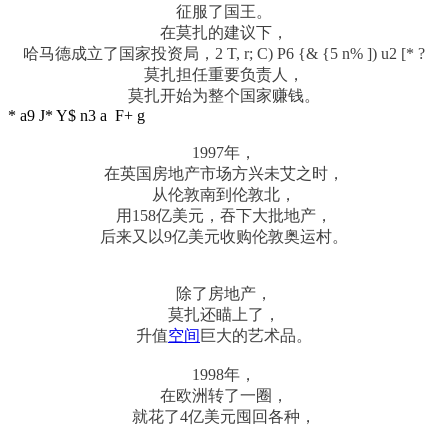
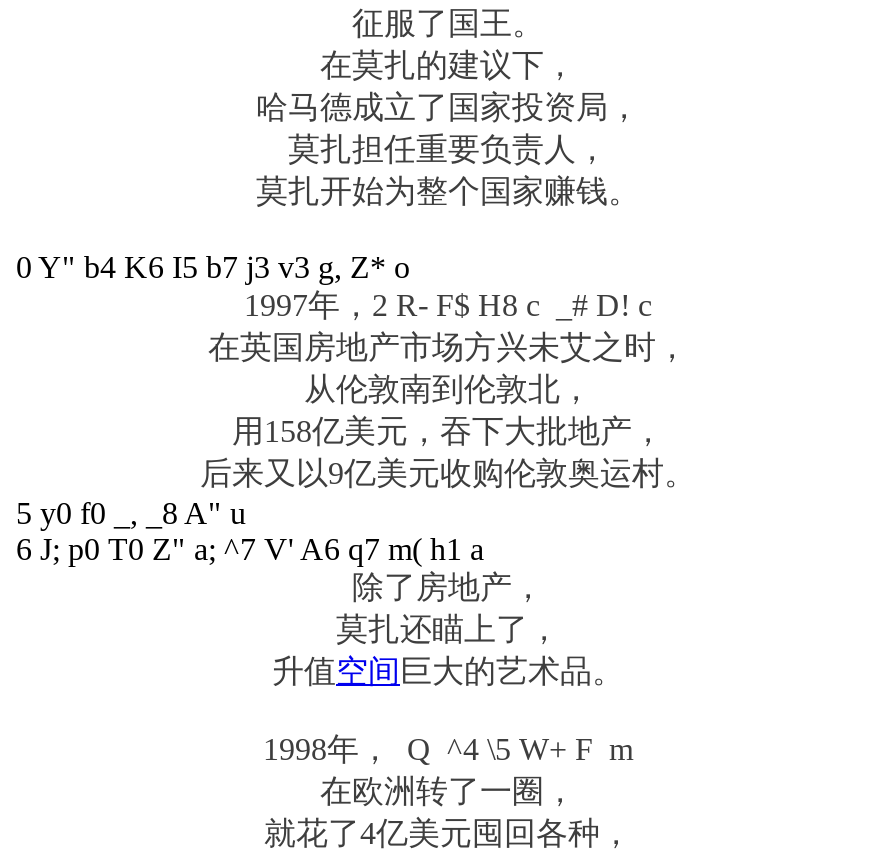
- 哈马德成立了国家投资局，2 T, r; C) P6 {& {5 n% ]) u2 [* ?
+ 哈马德成立了国家投资局，

- * a9 J* Y$ n3 a F+ g
- 1997年，
+ 0 Y" b4 K6 I5 b7 j3 v3 g, Z* o
+ 1997年，2 R- F$ H8 c _# D! c

+ 5 y0 f0 _, _8 A" u
+ 6 J; p0 T0 Z" a; ^7 V' A6 q7 m( h1 a

- 1998年，
+ 1998年，Q ^4 \5 W+ F m
